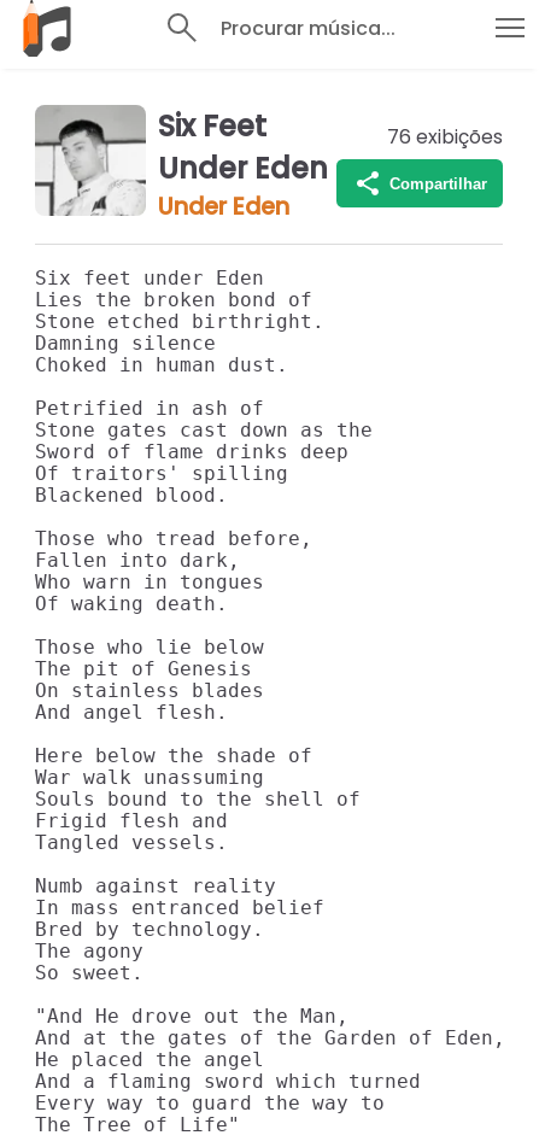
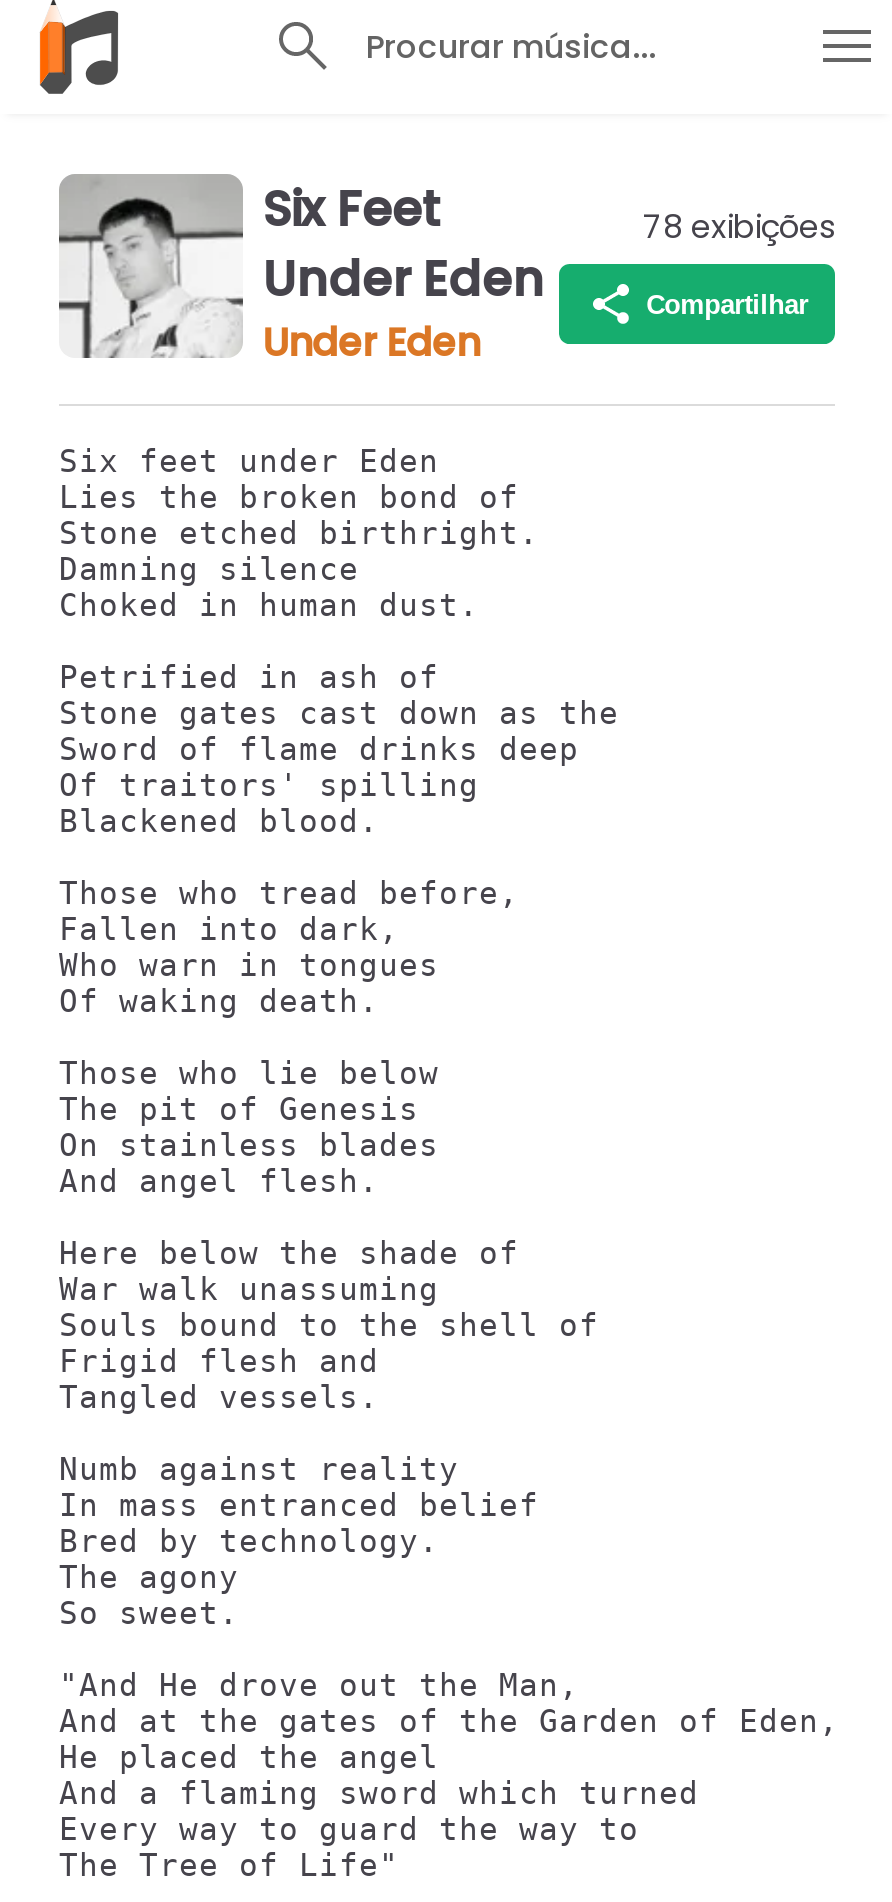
- 76 exibições
+ 78 exibições
